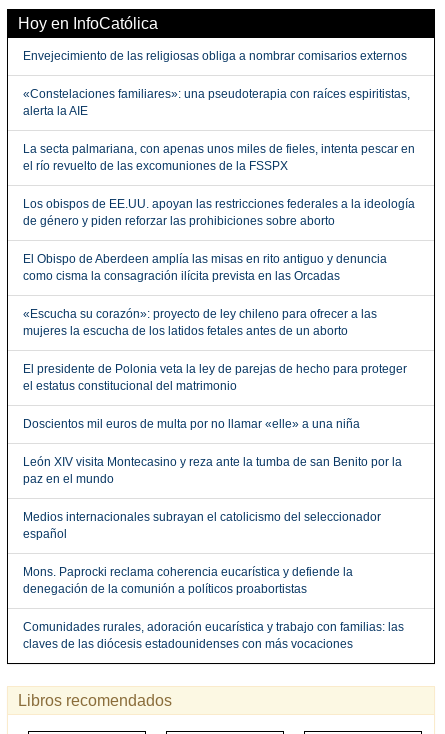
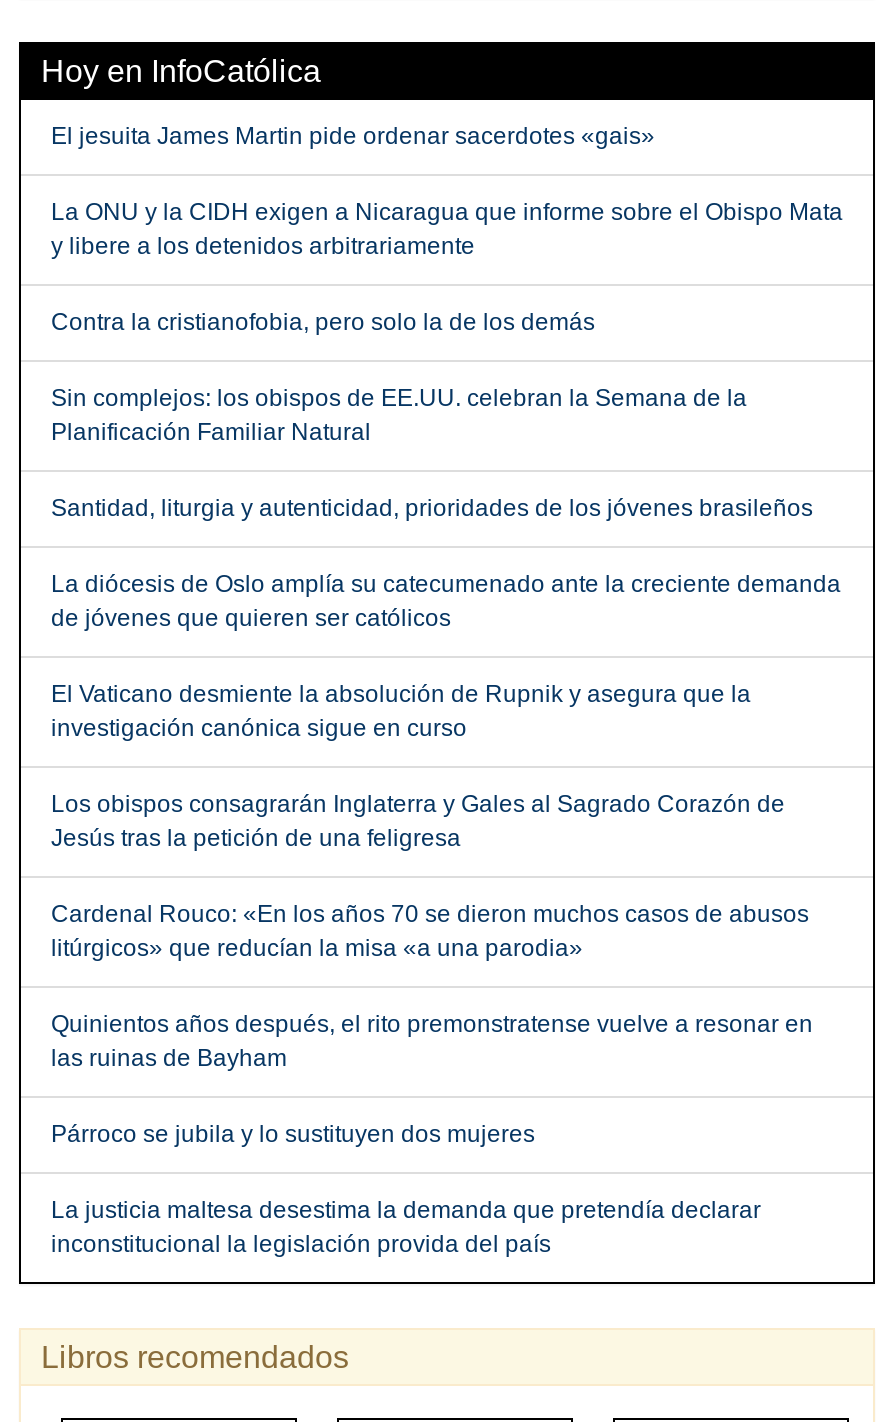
- Envejecimiento de las religiosas obliga a nombrar comisarios externos
+ El jesuita James Martin pide ordenar sacerdotes «gais»

- «Constelaciones familiares»: una pseudoterapia con raíces espiritistas,
- alerta la AIE
+ La ONU y la CIDH exigen a Nicaragua que informe sobre el Obispo Mata
+ y libere a los detenidos arbitrariamente

- La secta palmariana, con apenas unos miles de fieles, intenta pescar en
- el río revuelto de las excomuniones de la FSSPX
+ Contra la cristianofobia, pero solo la de los demás

- Los obispos de EE.UU. apoyan las restricciones federales a la ideología
- de género y piden reforzar las prohibiciones sobre aborto
+ Sin complejos: los obispos de EE.UU. celebran la Semana de la
+ Planificación Familiar Natural

- El Obispo de Aberdeen amplía las misas en rito antiguo y denuncia
- como cisma la consagración ilícita prevista en las Orcadas
+ Santidad, liturgia y autenticidad, prioridades de los jóvenes brasileños

- «Escucha su corazón»: proyecto de ley chileno para ofrecer a las
- mujeres la escucha de los latidos fetales antes de un aborto
+ La diócesis de Oslo amplía su catecumenado ante la creciente demanda
+ de jóvenes que quieren ser católicos

- El presidente de Polonia veta la ley de parejas de hecho para proteger
- el estatus constitucional del matrimonio
+ El Vaticano desmiente la absolución de Rupnik y asegura que la
+ investigación canónica sigue en curso

- Doscientos mil euros de multa por no llamar «elle» a una niña
+ Los obispos consagrarán Inglaterra y Gales al Sagrado Corazón de
+ Jesús tras la petición de una feligresa

- León XIV visita Montecasino y reza ante la tumba de san Benito por la
- paz en el mundo
+ Cardenal Rouco: «En los años 70 se dieron muchos casos de abusos
+ litúrgicos» que reducían la misa «a una parodia»

- Medios internacionales subrayan el catolicismo del seleccionador
- español
+ Quinientos años después, el rito premonstratense vuelve a resonar en
+ las ruinas de Bayham

- Mons. Paprocki reclama coherencia eucarística y defiende la
- denegación de la comunión a políticos proabortistas
+ Párroco se jubila y lo sustituyen dos mujeres

- Comunidades rurales, adoración eucarística y trabajo con familias: las
- claves de las diócesis estadounidenses con más vocaciones
+ La justicia maltesa desestima la demanda que pretendía declarar
+ inconstitucional la legislación provida del país
